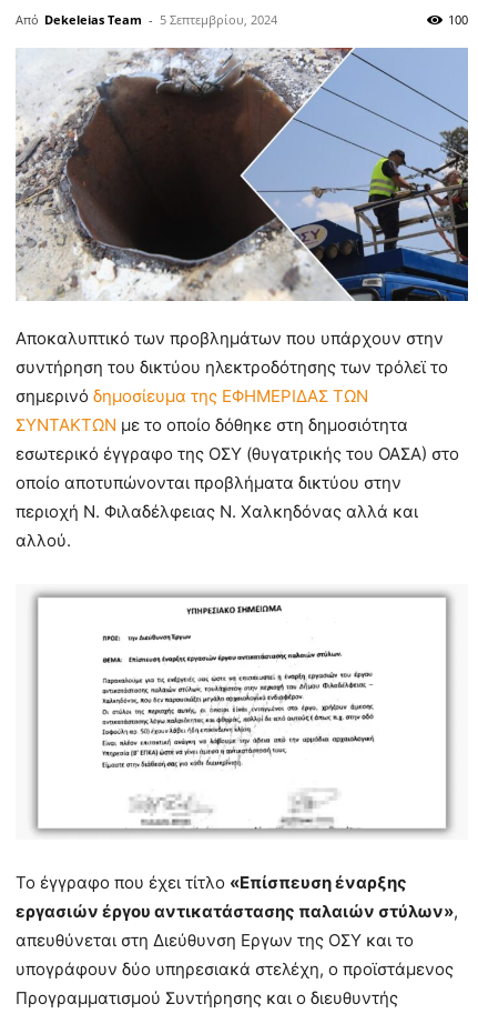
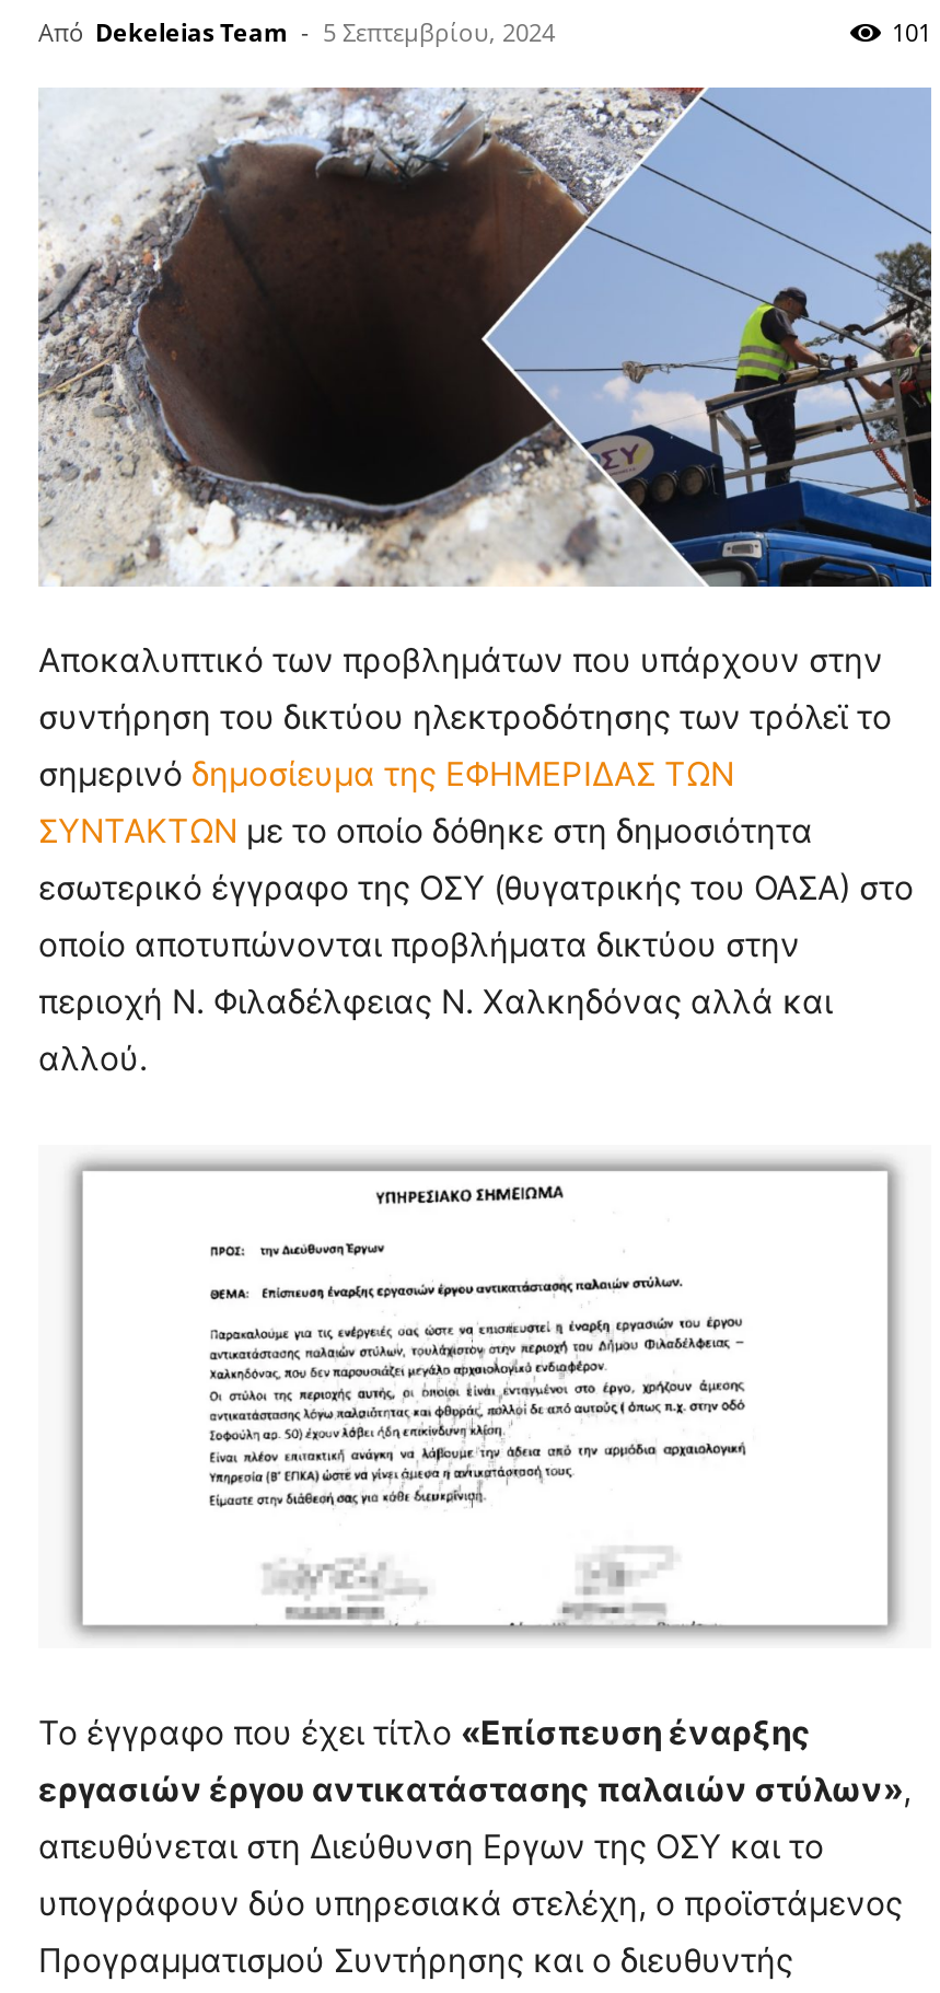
- 100
+ 101
